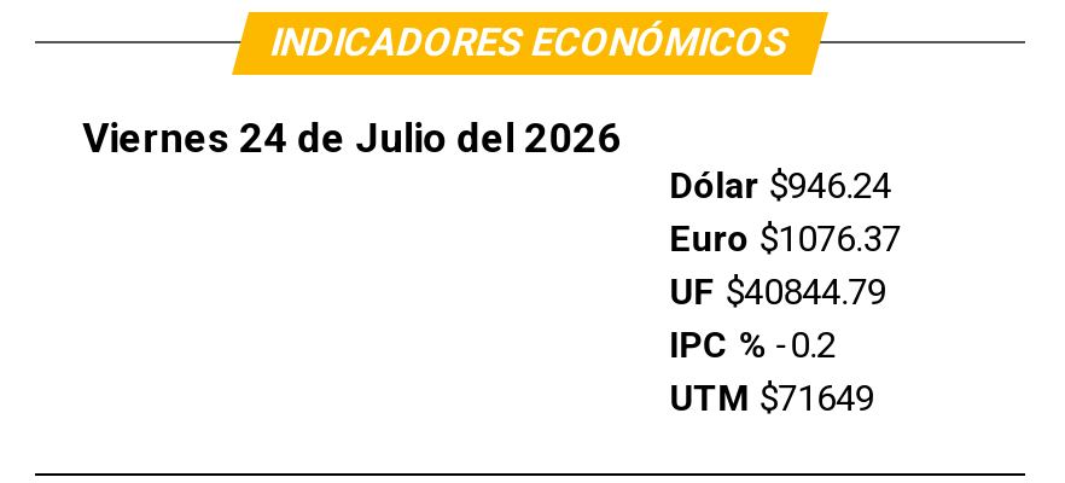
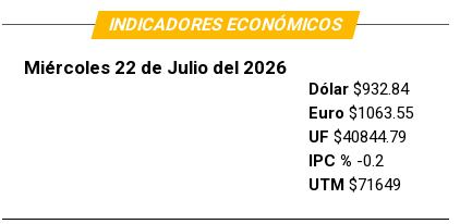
- Viernes 24 de Julio del 2026
+ Miércoles 22 de Julio del 2026

- Dólar $946.24
+ Dólar $932.84

- Euro $1076.37
+ Euro $1063.55
